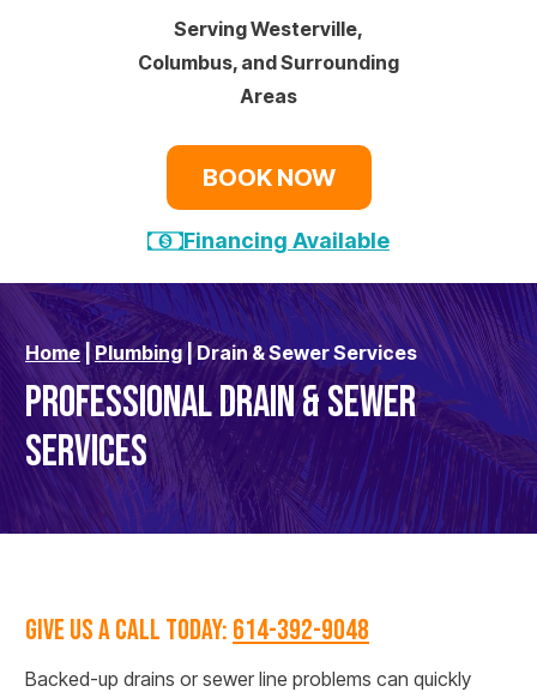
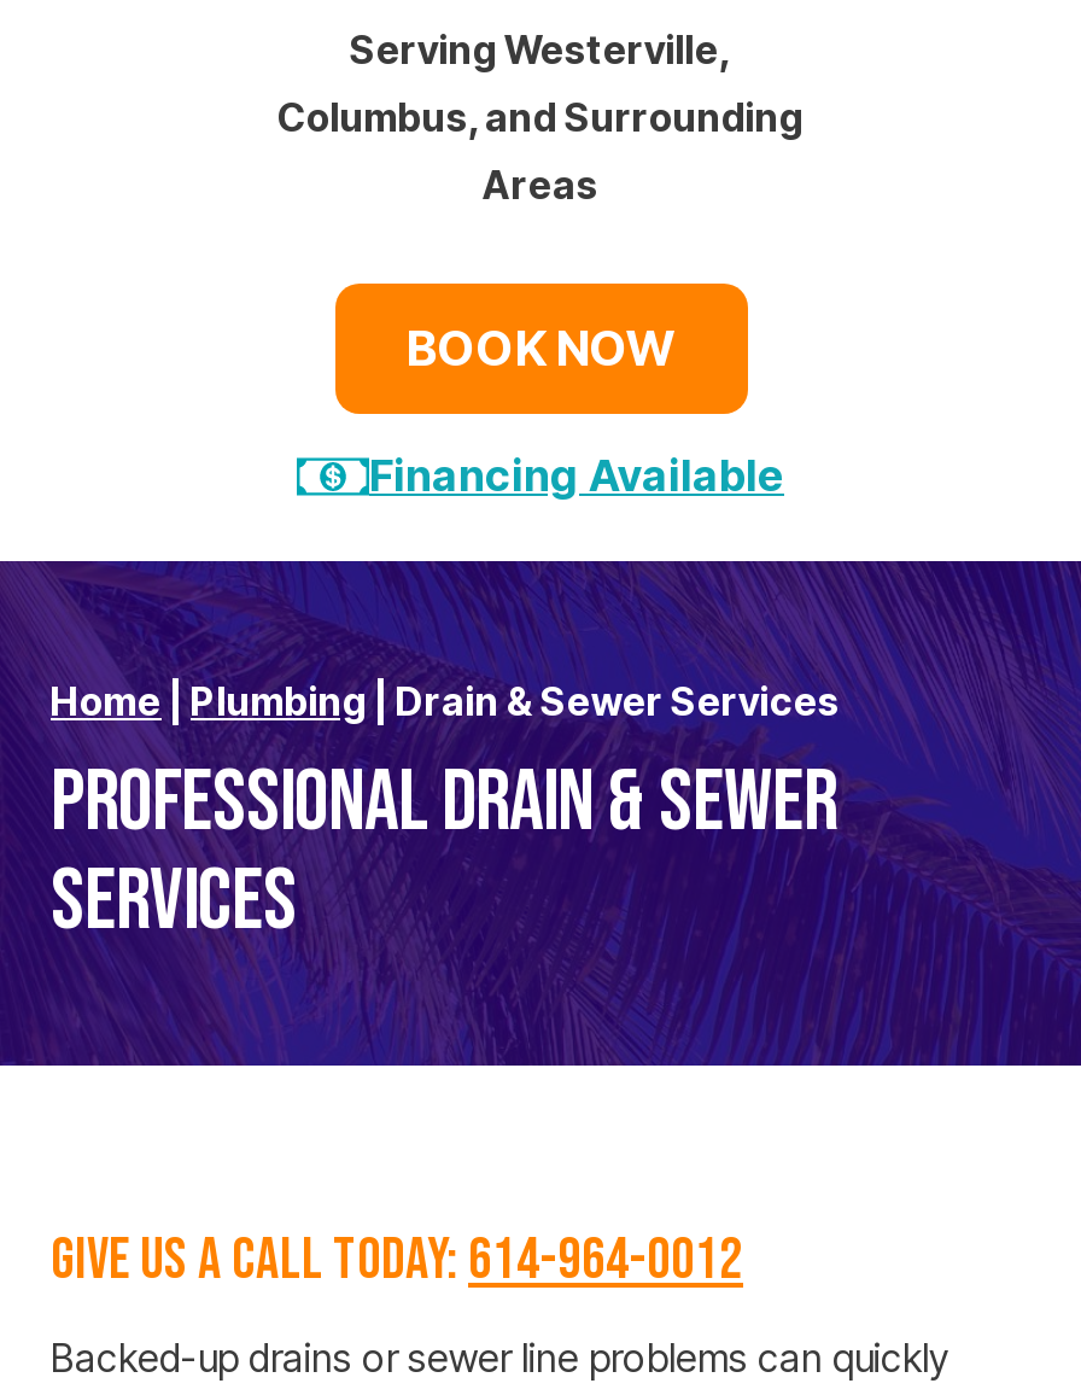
- GIVE US A CALL TODAY: 614-392-9048
+ GIVE US A CALL TODAY: 614-964-0012
